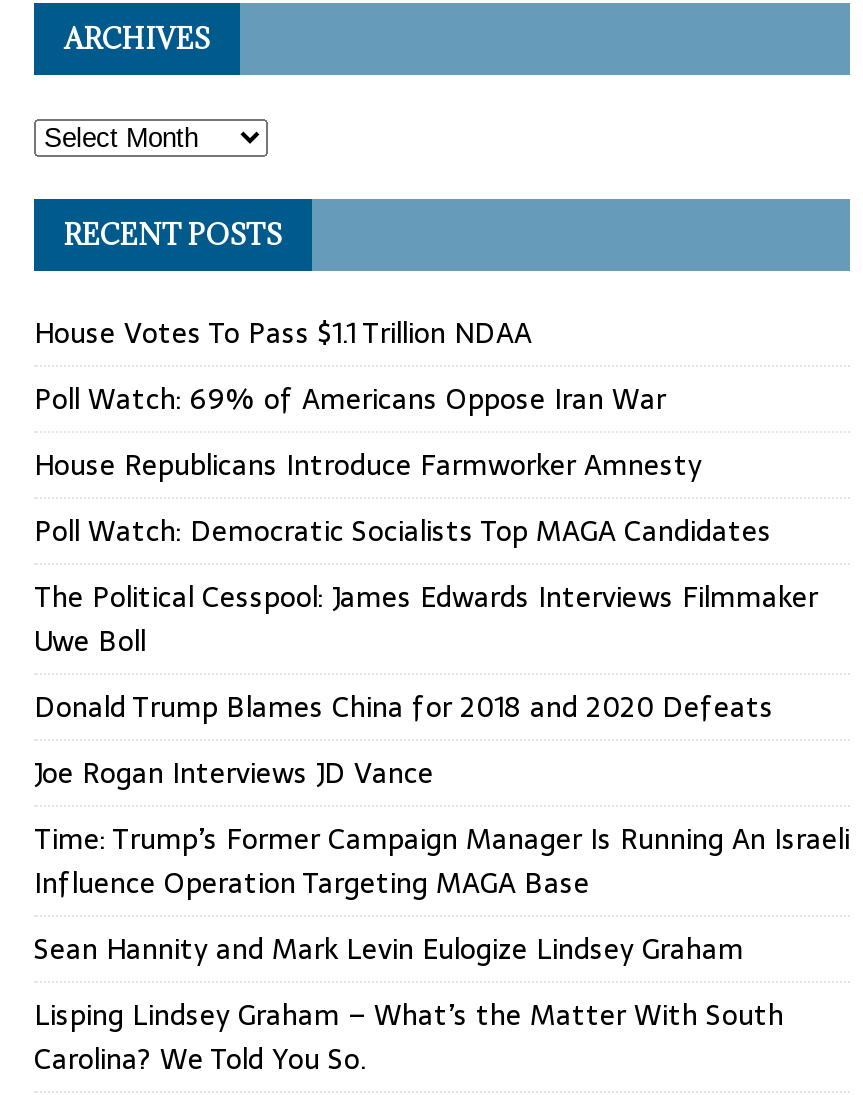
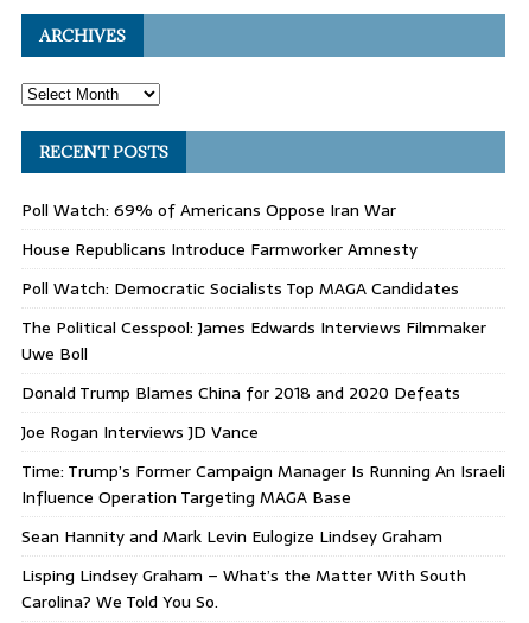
- House Votes To Pass $1.1 Trillion NDAA
